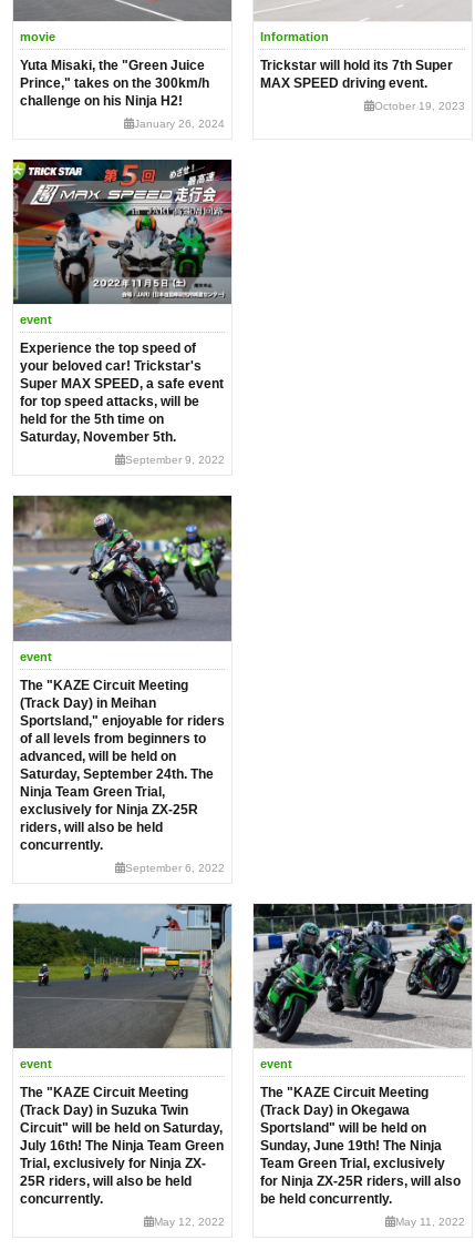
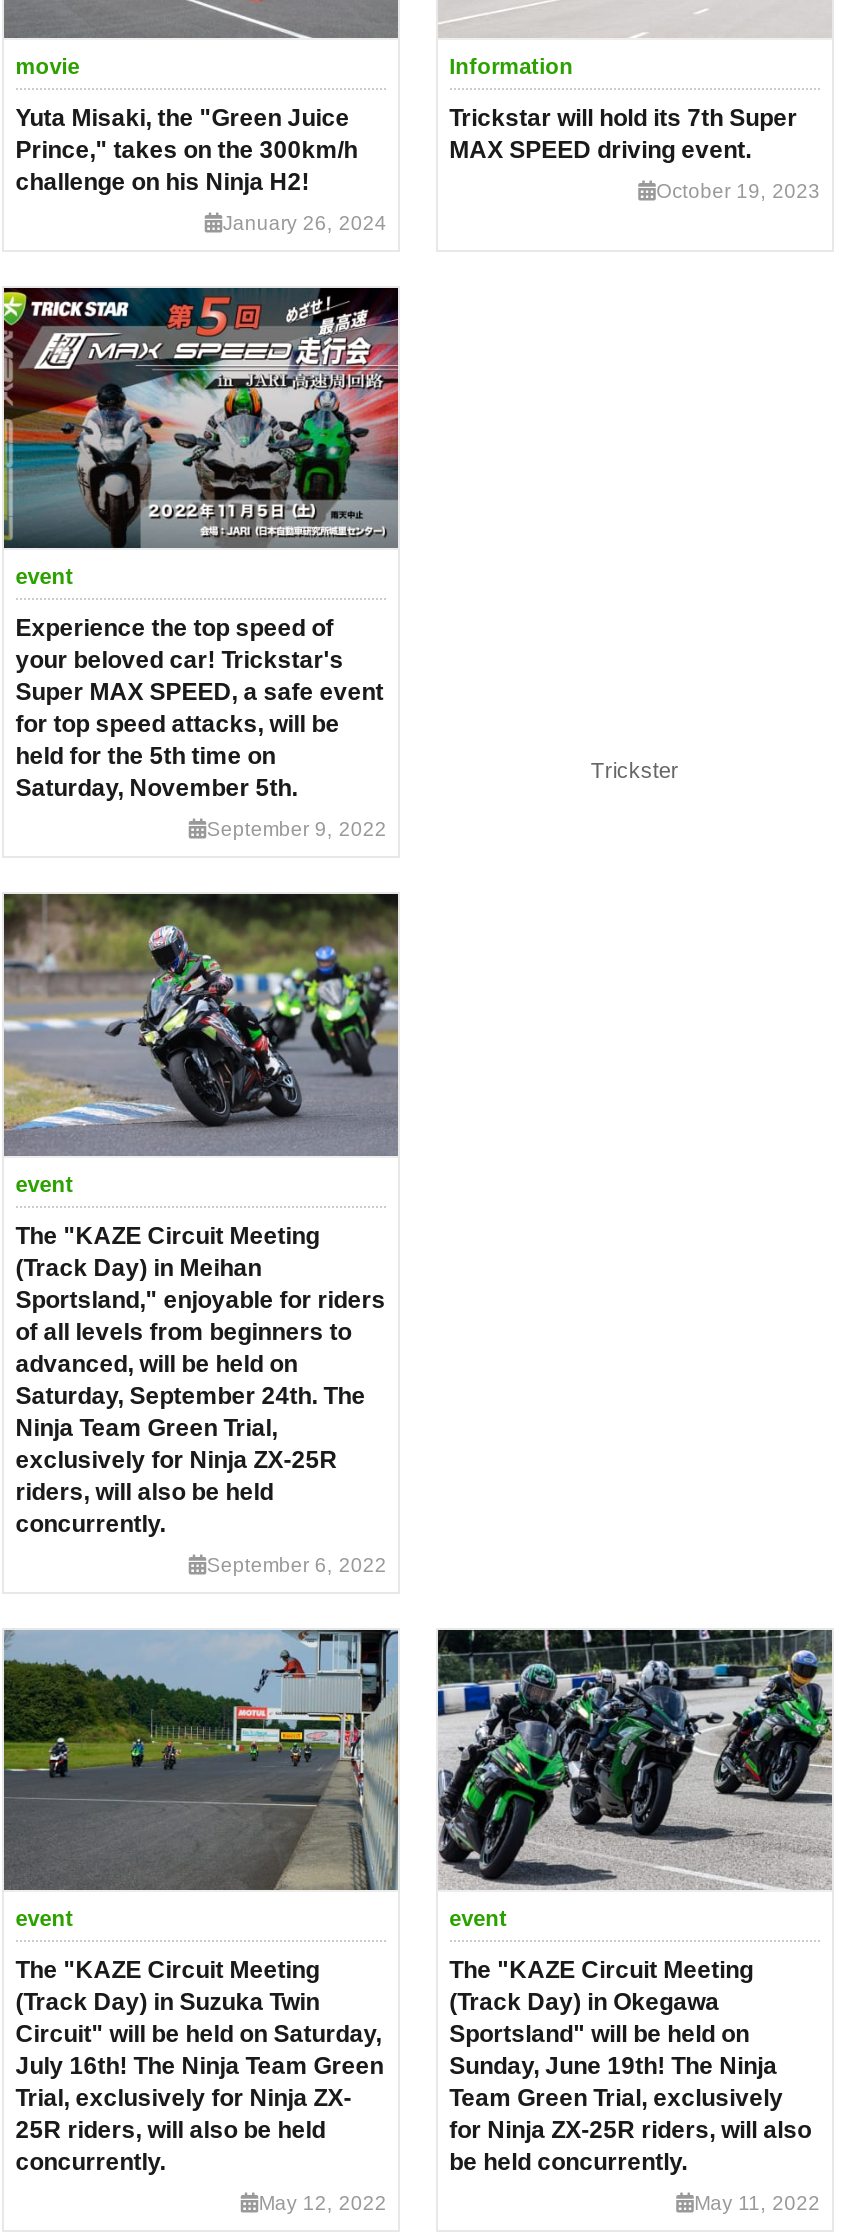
+ Trickster
